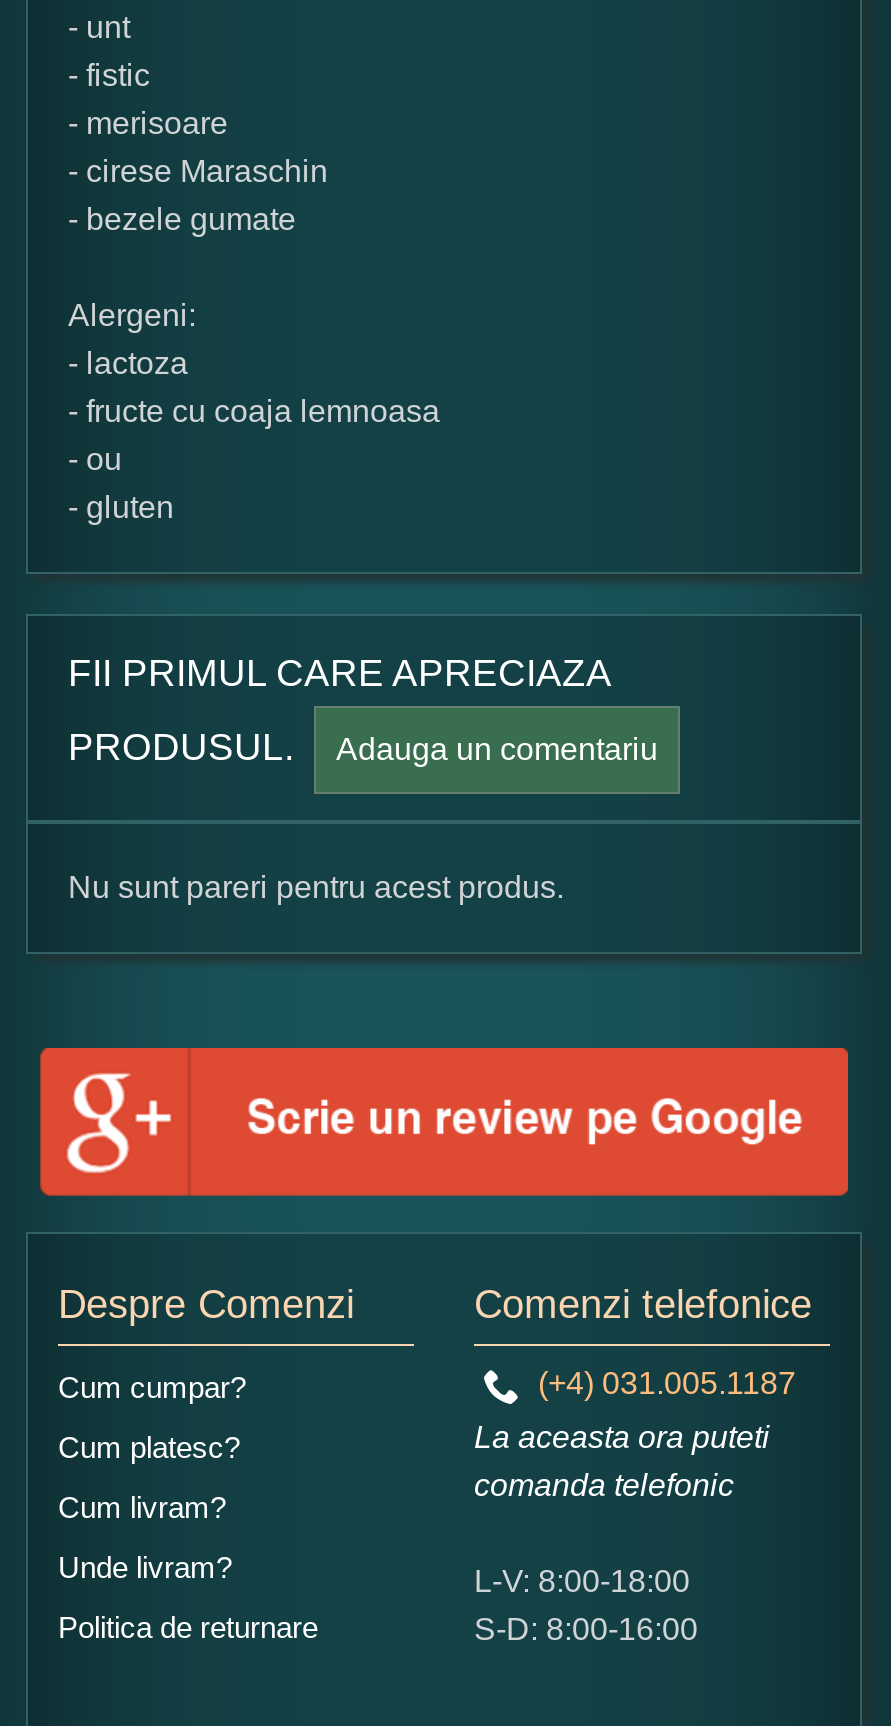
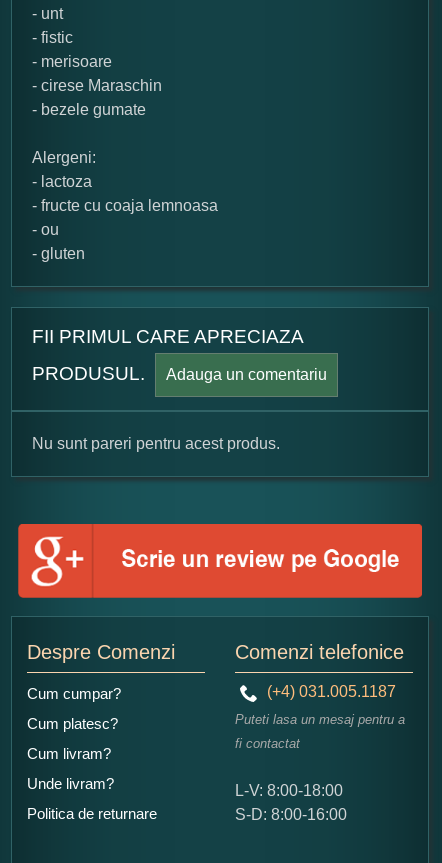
- La aceasta ora puteti
- comanda telefonic
+ Puteti lasa un mesaj pentru a
+ fi contactat
